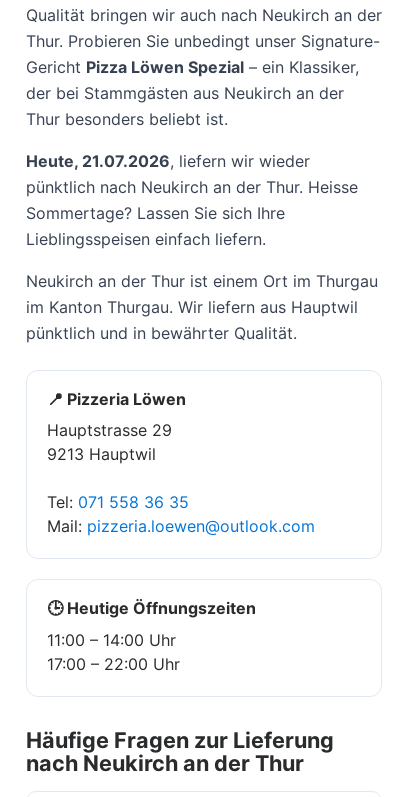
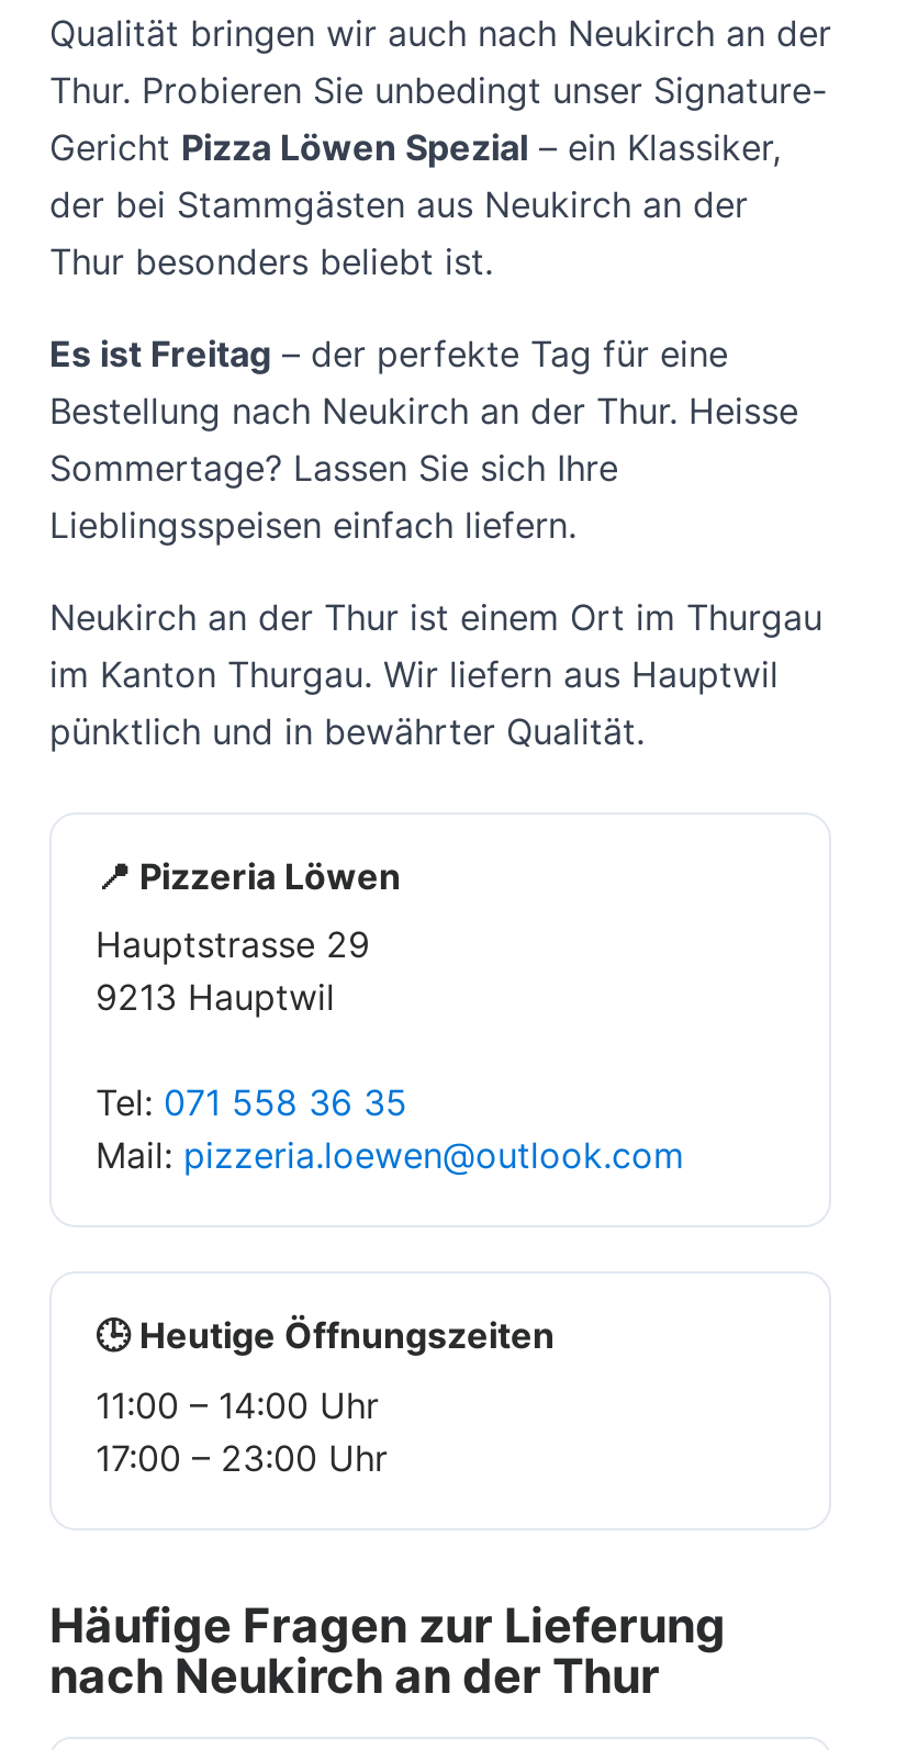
- Heute, 21.07.2026, liefern wir wieder
- pünktlich nach Neukirch an der Thur. Heisse
+ Es ist Freitag – der perfekte Tag für eine
+ Bestellung nach Neukirch an der Thur. Heisse

- 17:00 – 22:00 Uhr
+ 17:00 – 23:00 Uhr
